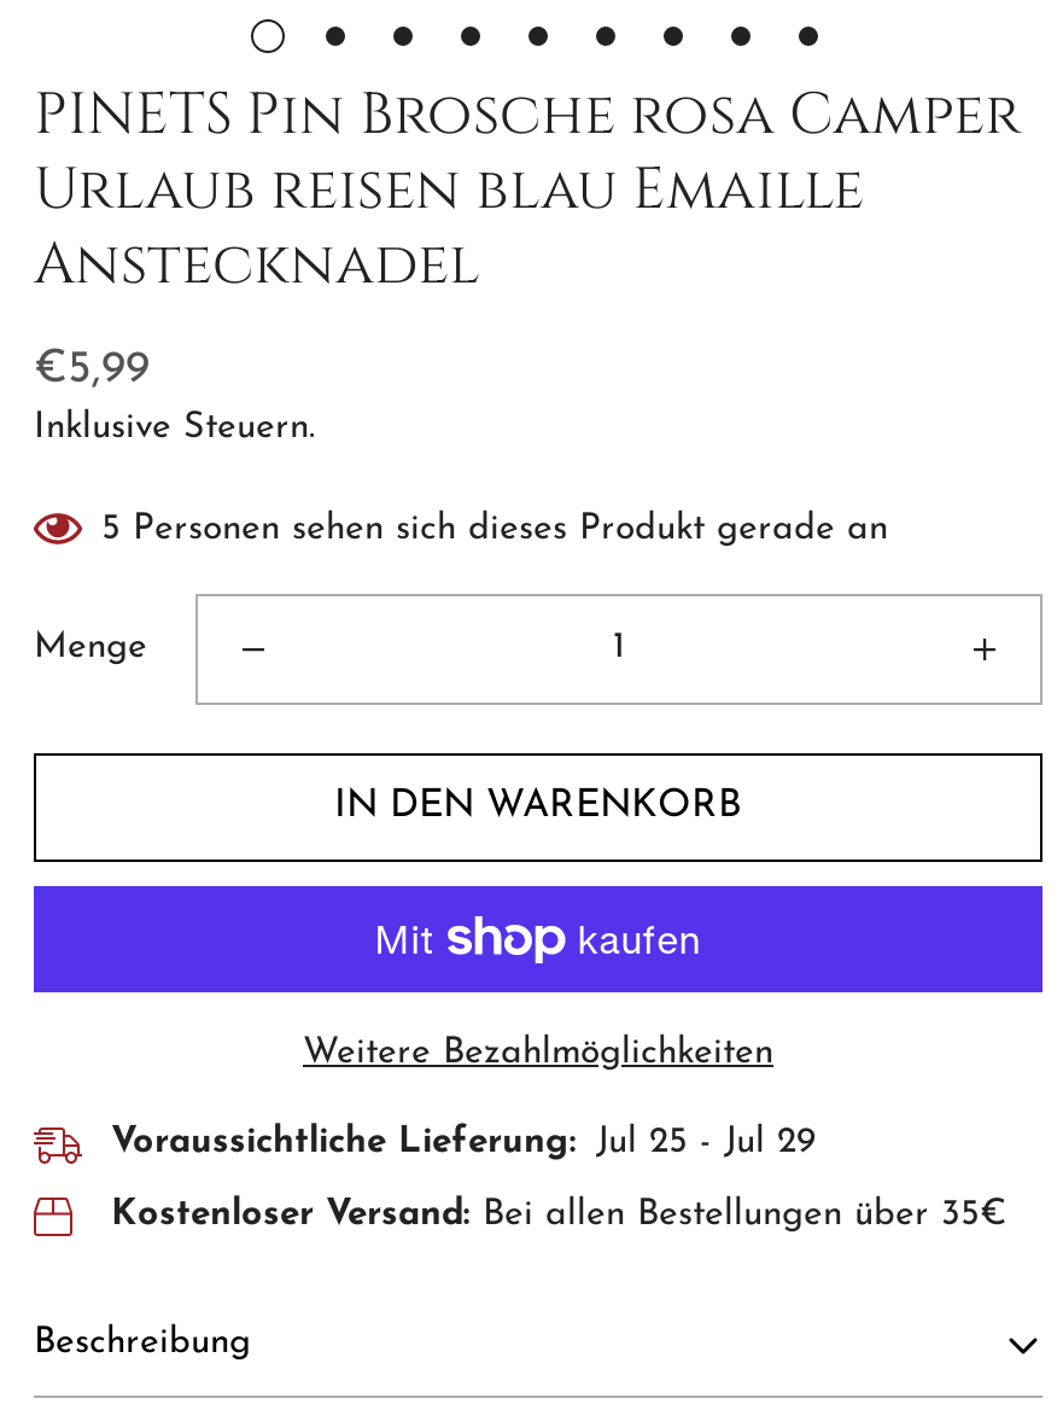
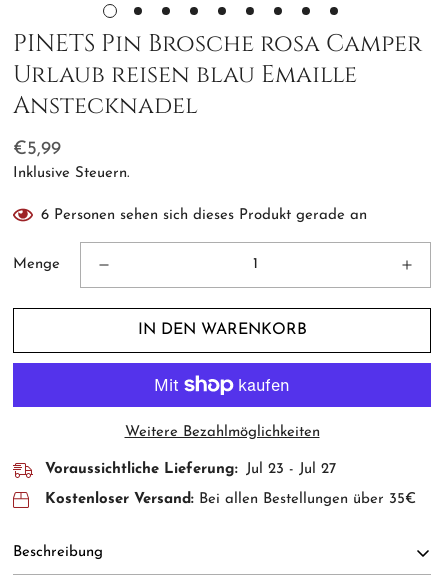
- 5 Personen sehen sich dieses Produkt gerade an
+ 6 Personen sehen sich dieses Produkt gerade an

- Voraussichtliche Lieferung: Jul 25 - Jul 29
+ Voraussichtliche Lieferung: Jul 23 - Jul 27
